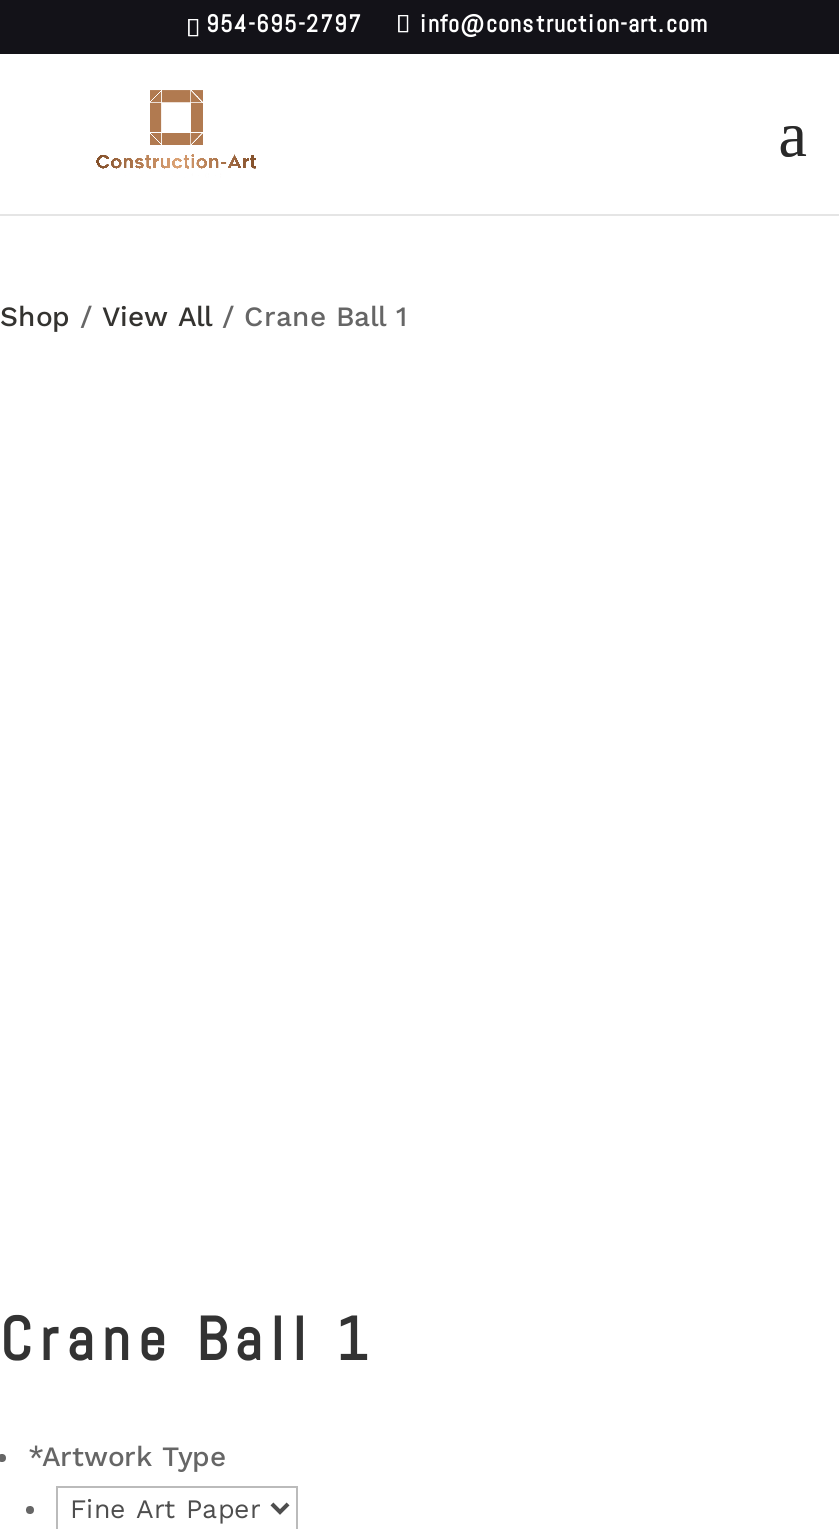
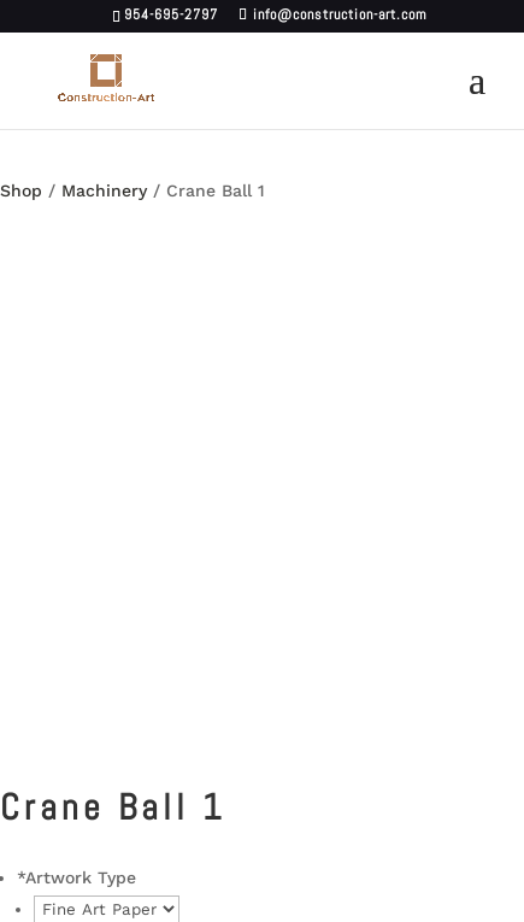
- Shop / View All / Crane Ball 1
+ Shop / Machinery / Crane Ball 1
